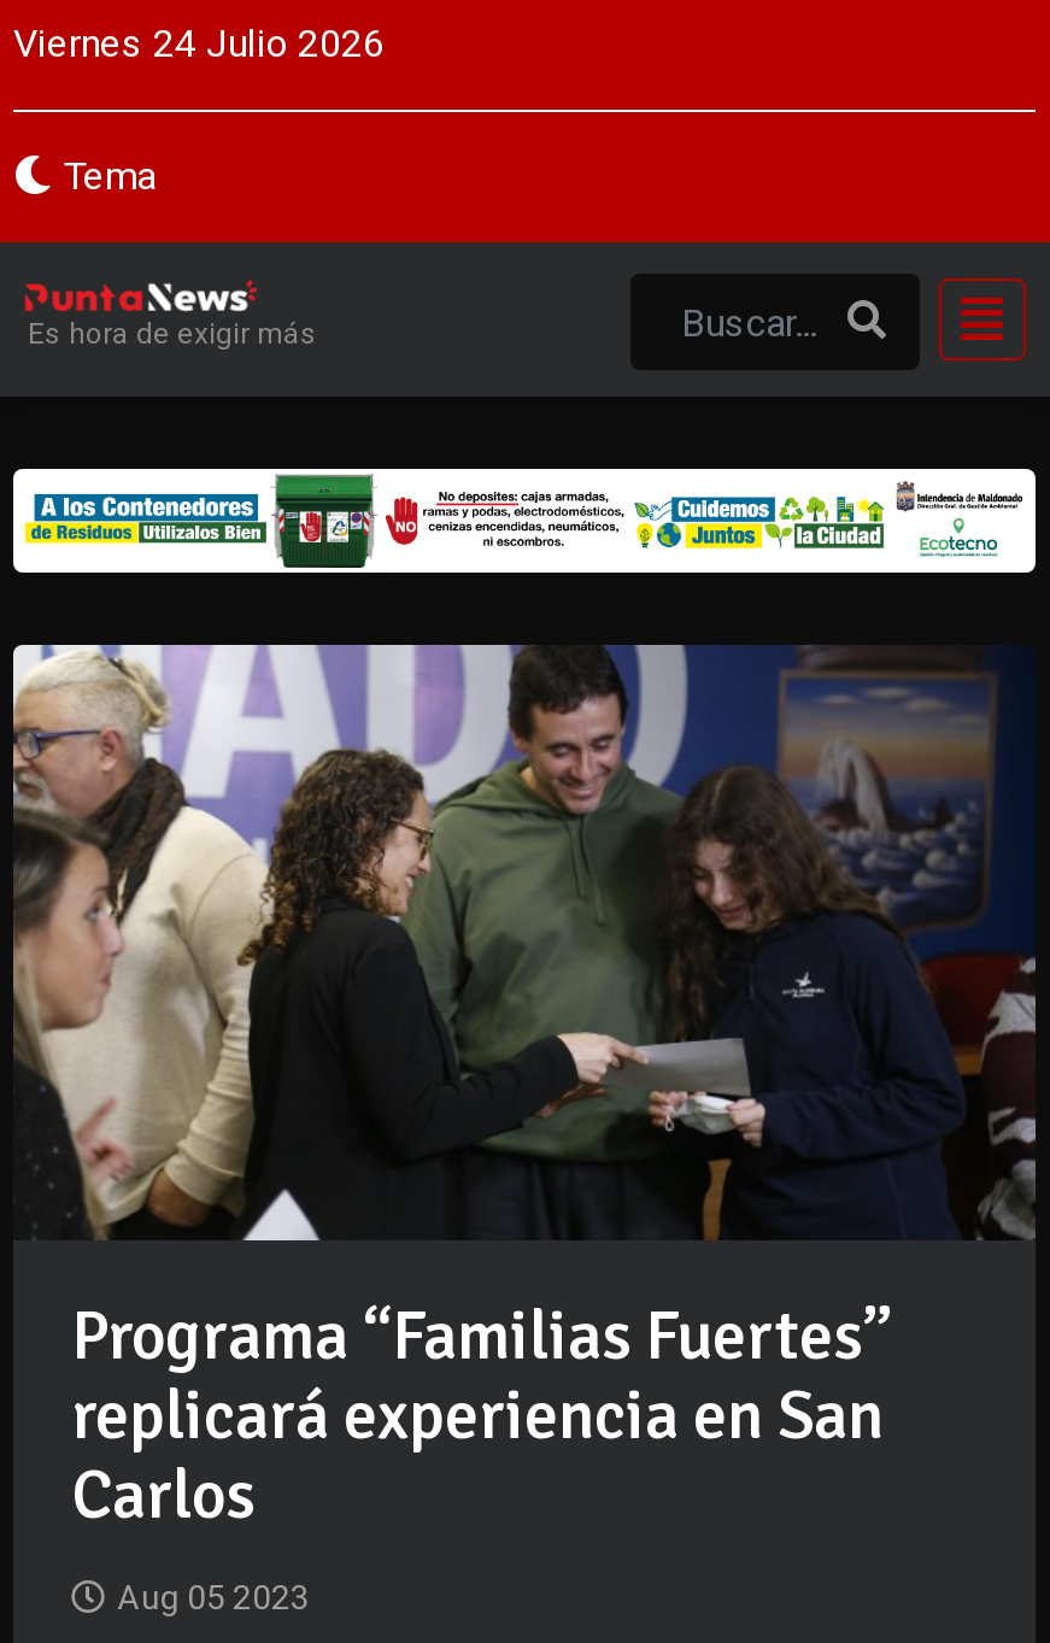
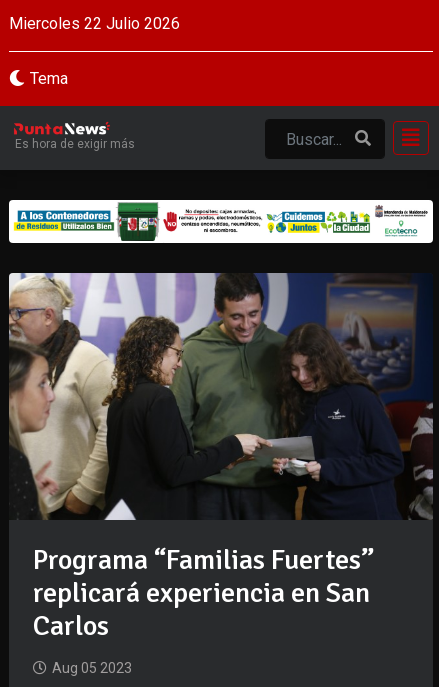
- Viernes 24 Julio 2026
+ Miercoles 22 Julio 2026
